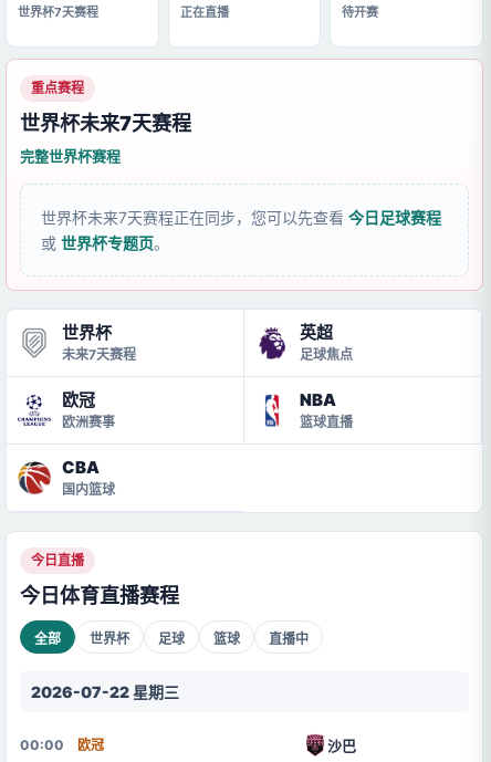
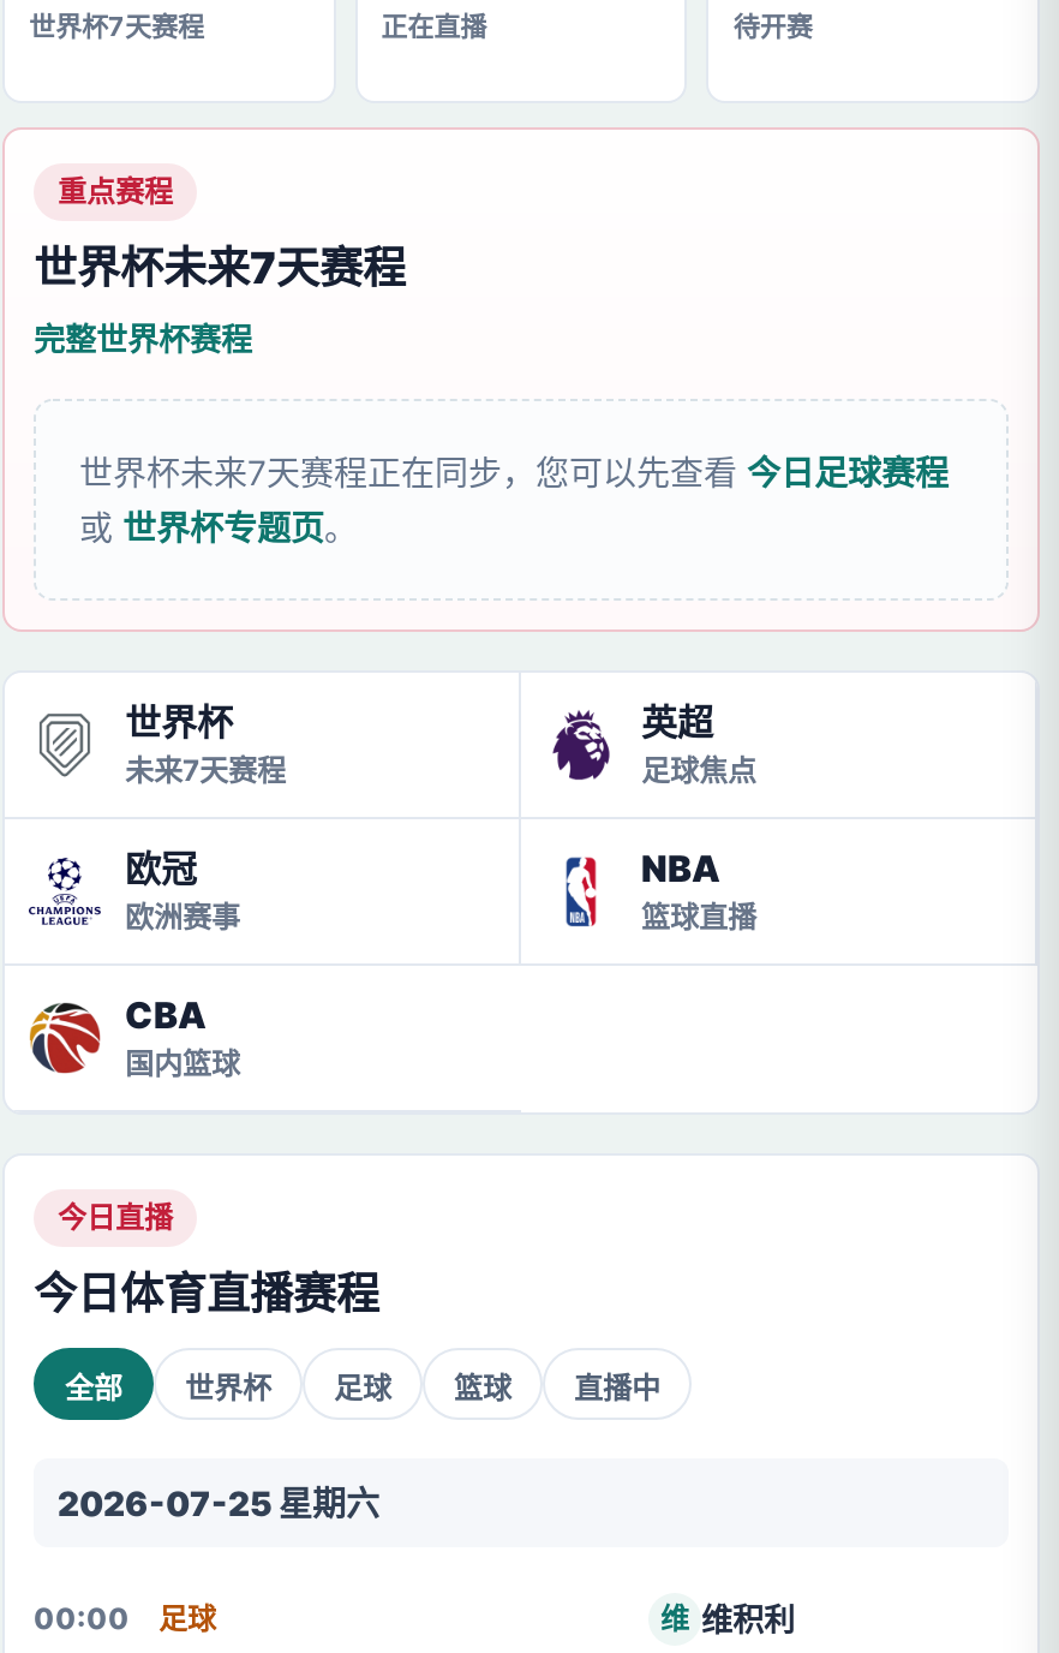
- 2026-07-22 星期三
+ 2026-07-25 星期六

- 欧冠
- 沙巴
+ 足球
+ 维 维积利
